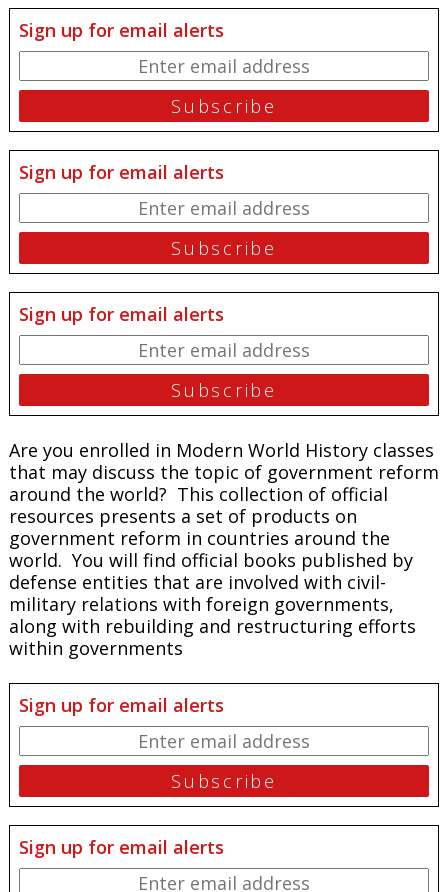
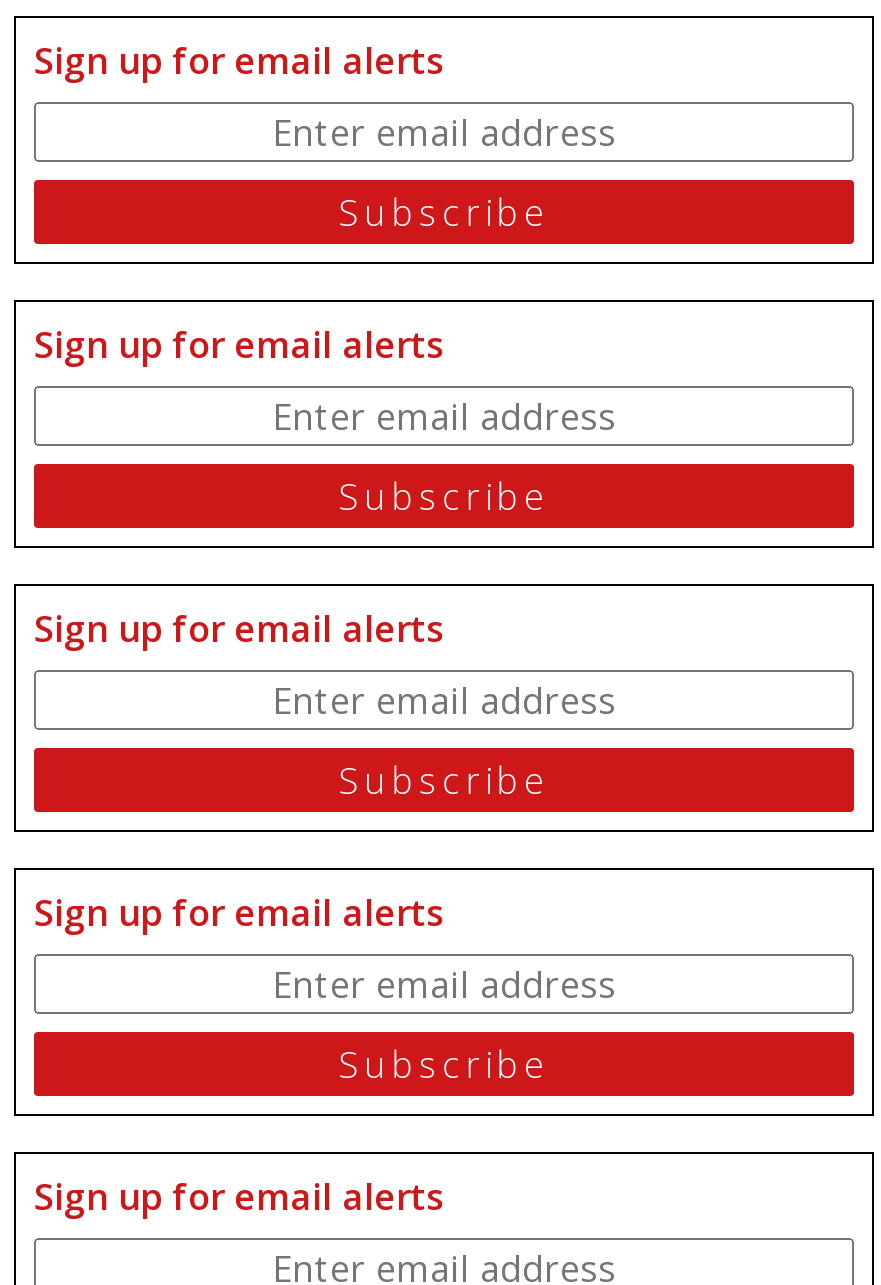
- Are you enrolled in Modern World History classes
- that may discuss the topic of government reform
- around the world? This collection of official
- resources presents a set of products on
- government reform in countries around the
- world. You will find official books published by
- defense entities that are involved with civil-
- military relations with foreign governments,
- along with rebuilding and restructuring efforts
- within governments
